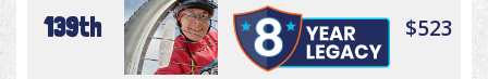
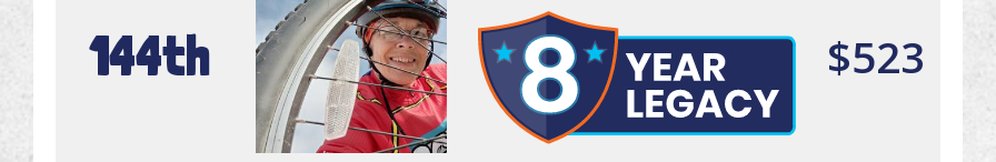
- 139th
+ 144th
